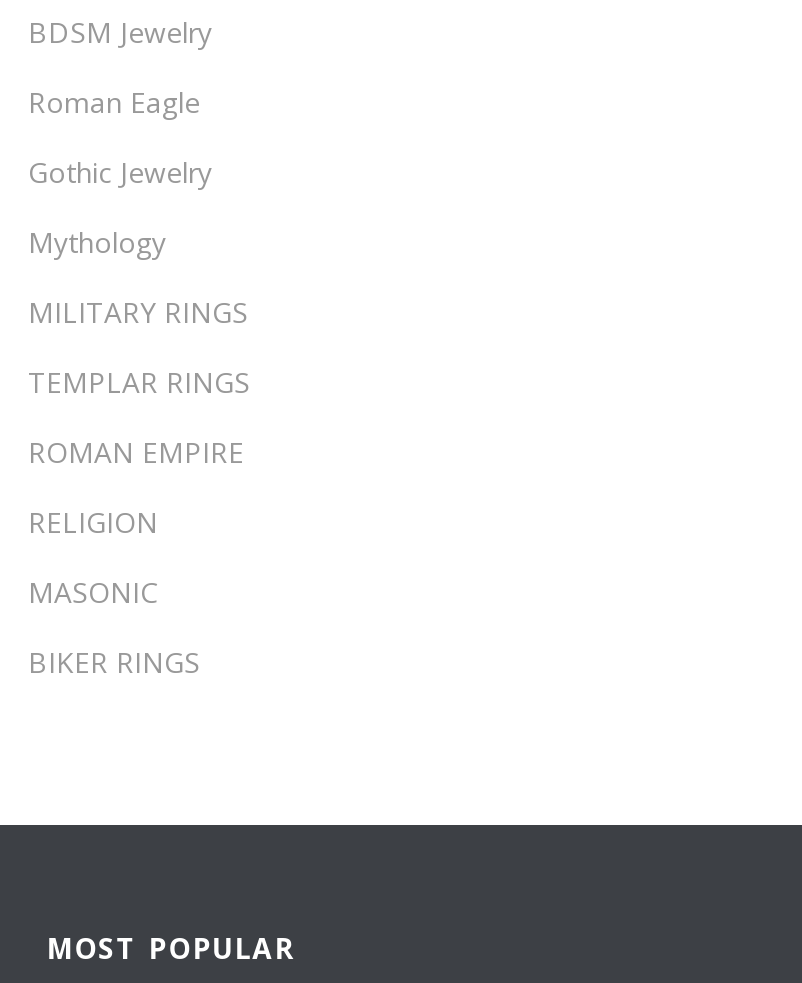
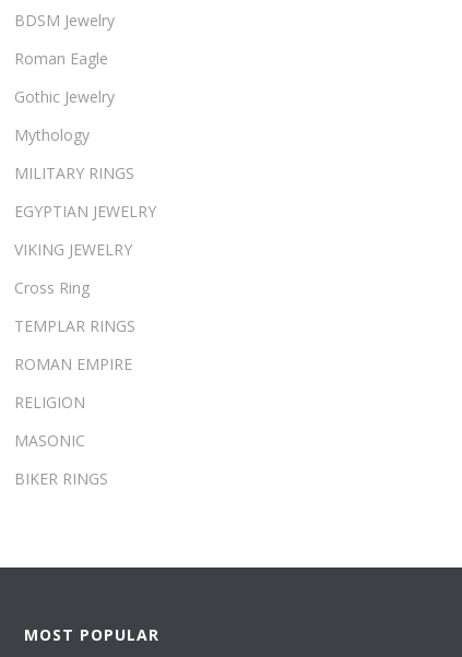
+ EGYPTIAN JEWELRY
+ VIKING JEWELRY
+ Cross Ring
